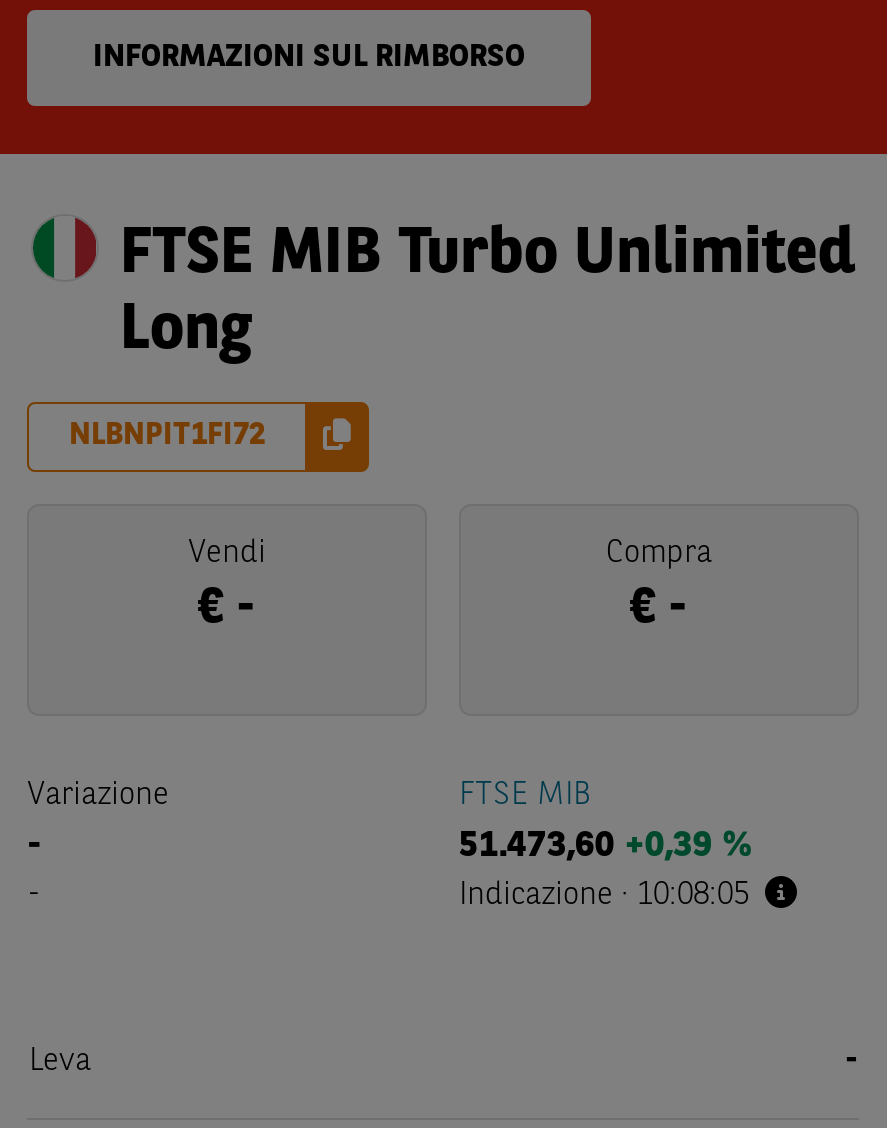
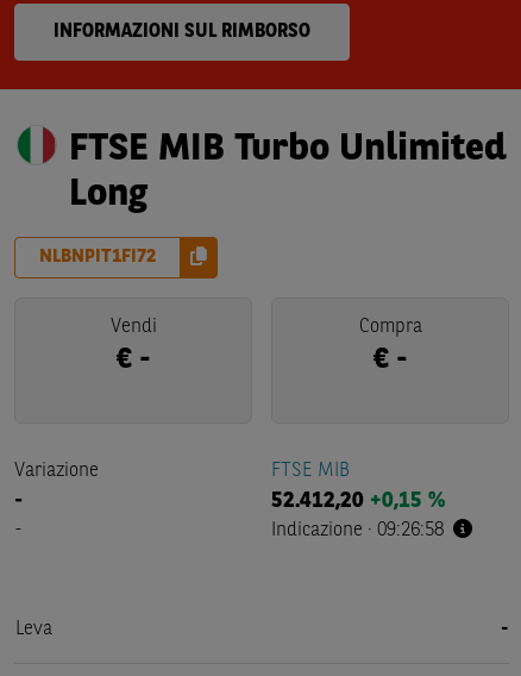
- 51.473,60 +0,39 %
+ 52.412,20 +0,15 %

- Indicazione · 10:08:05
+ Indicazione · 09:26:58
